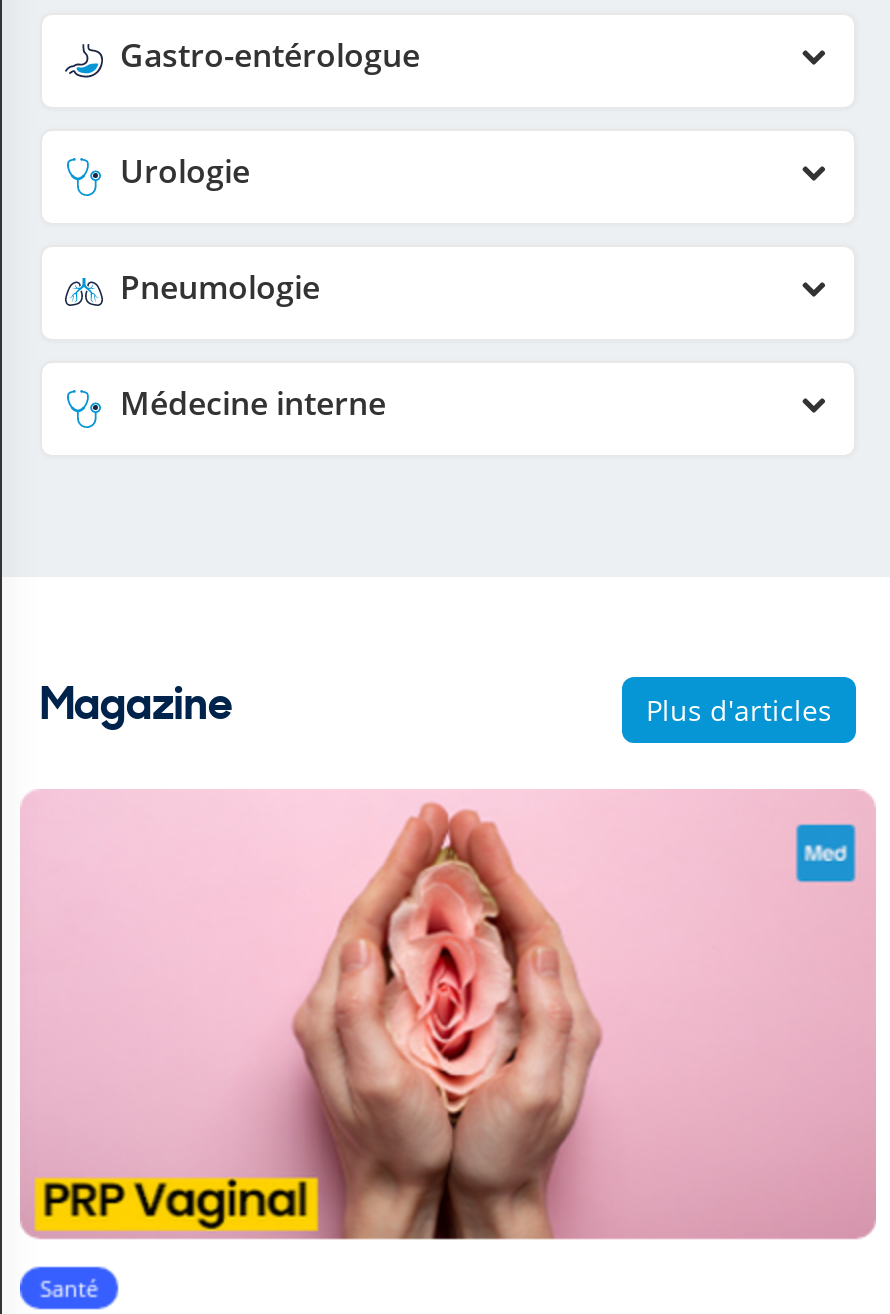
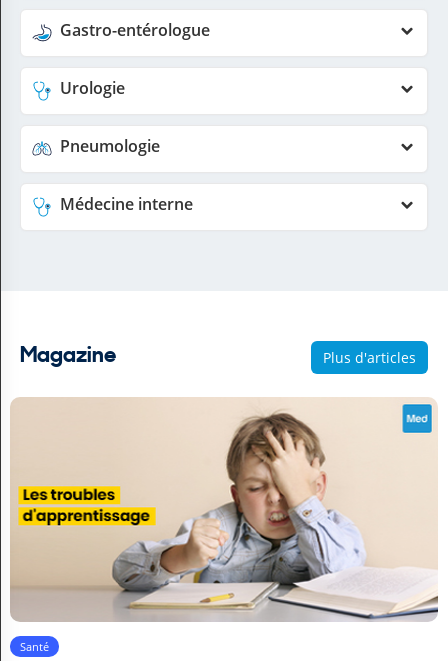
- [image]
+ [image]
